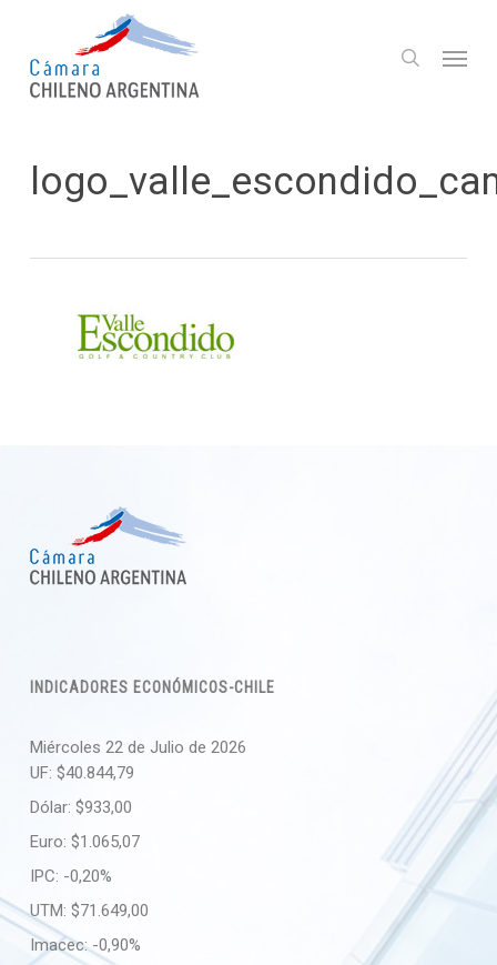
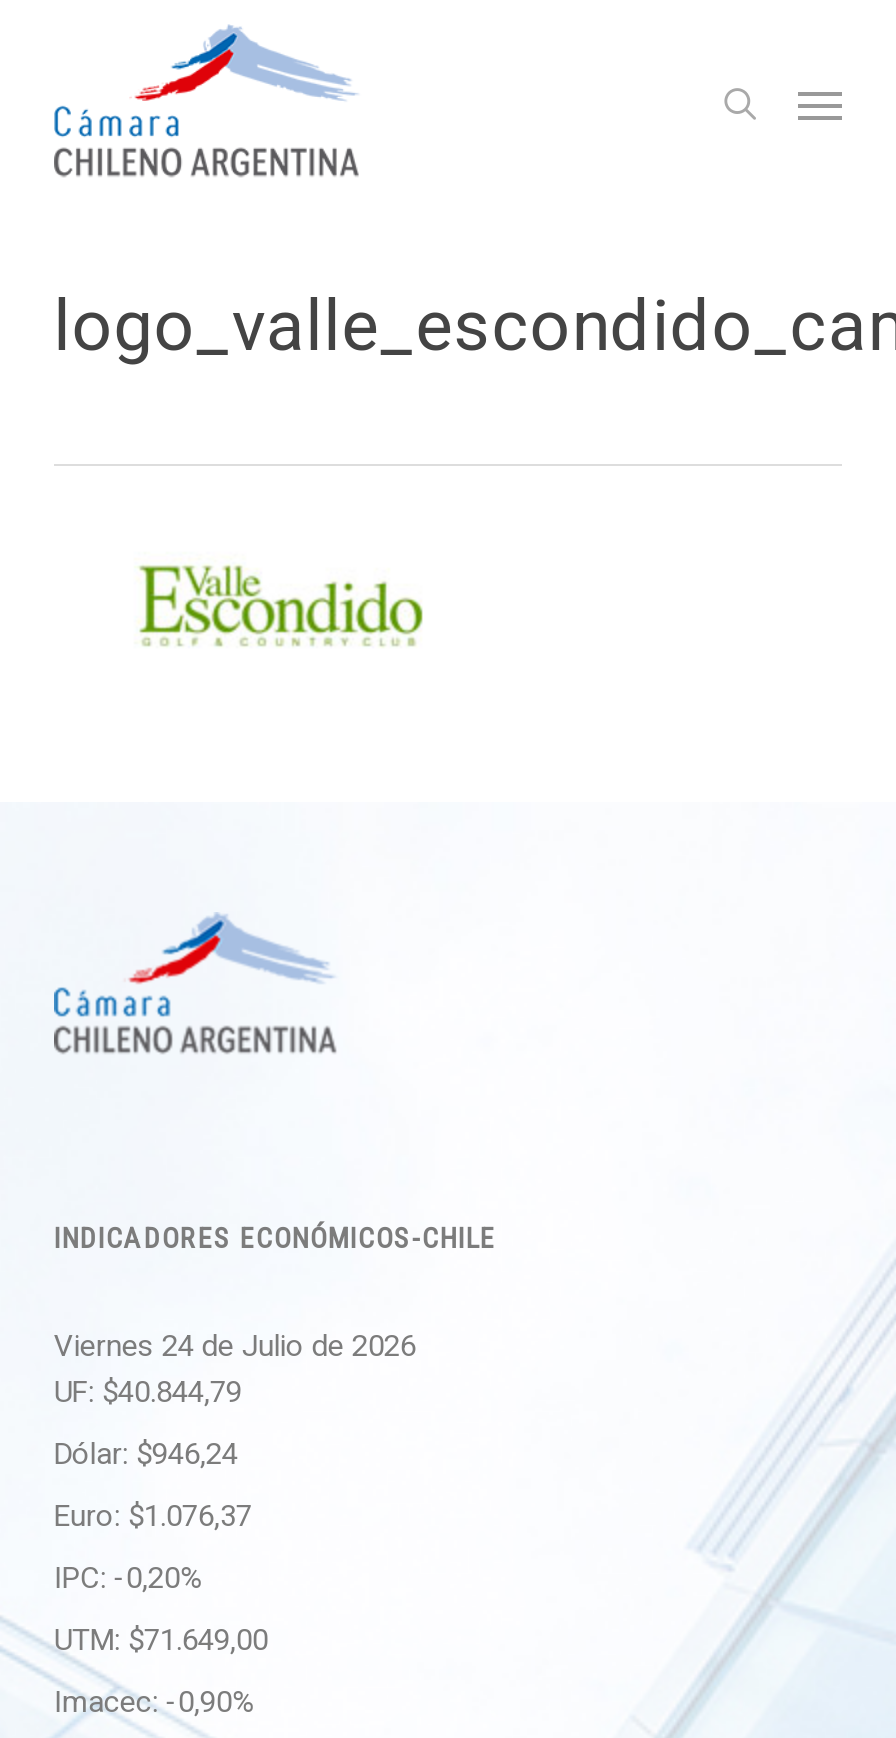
- Miércoles 22 de Julio de 2026
+ Viernes 24 de Julio de 2026

- Dólar: $933,00
+ Dólar: $946,24

- Euro: $1.065,07
+ Euro: $1.076,37
